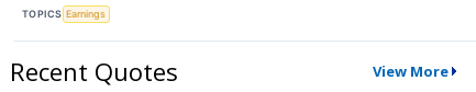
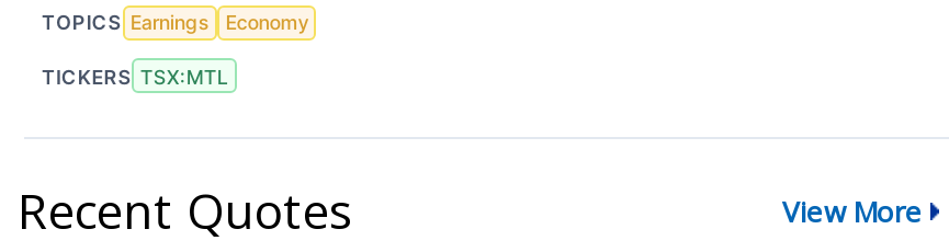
+ Economy
+ TICKERS TSX:MTL
